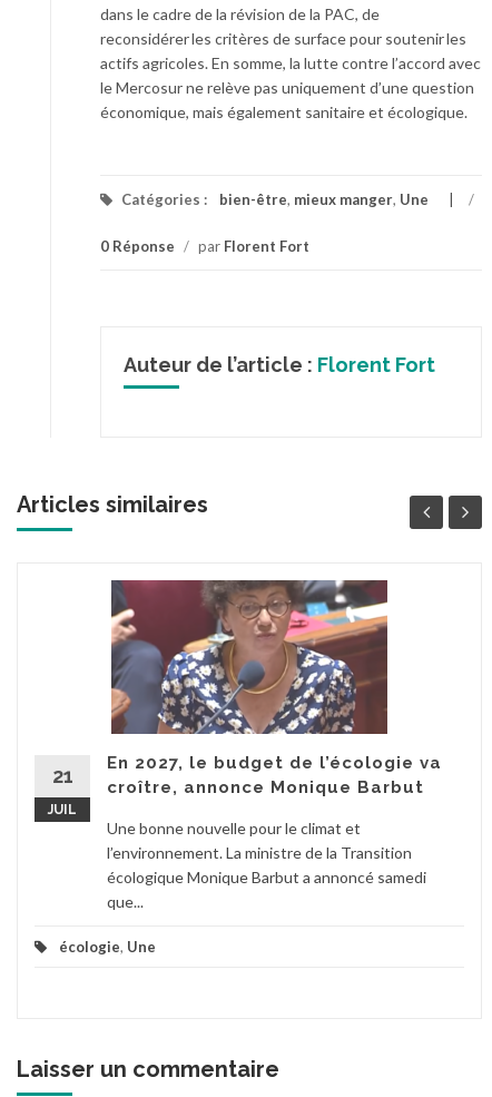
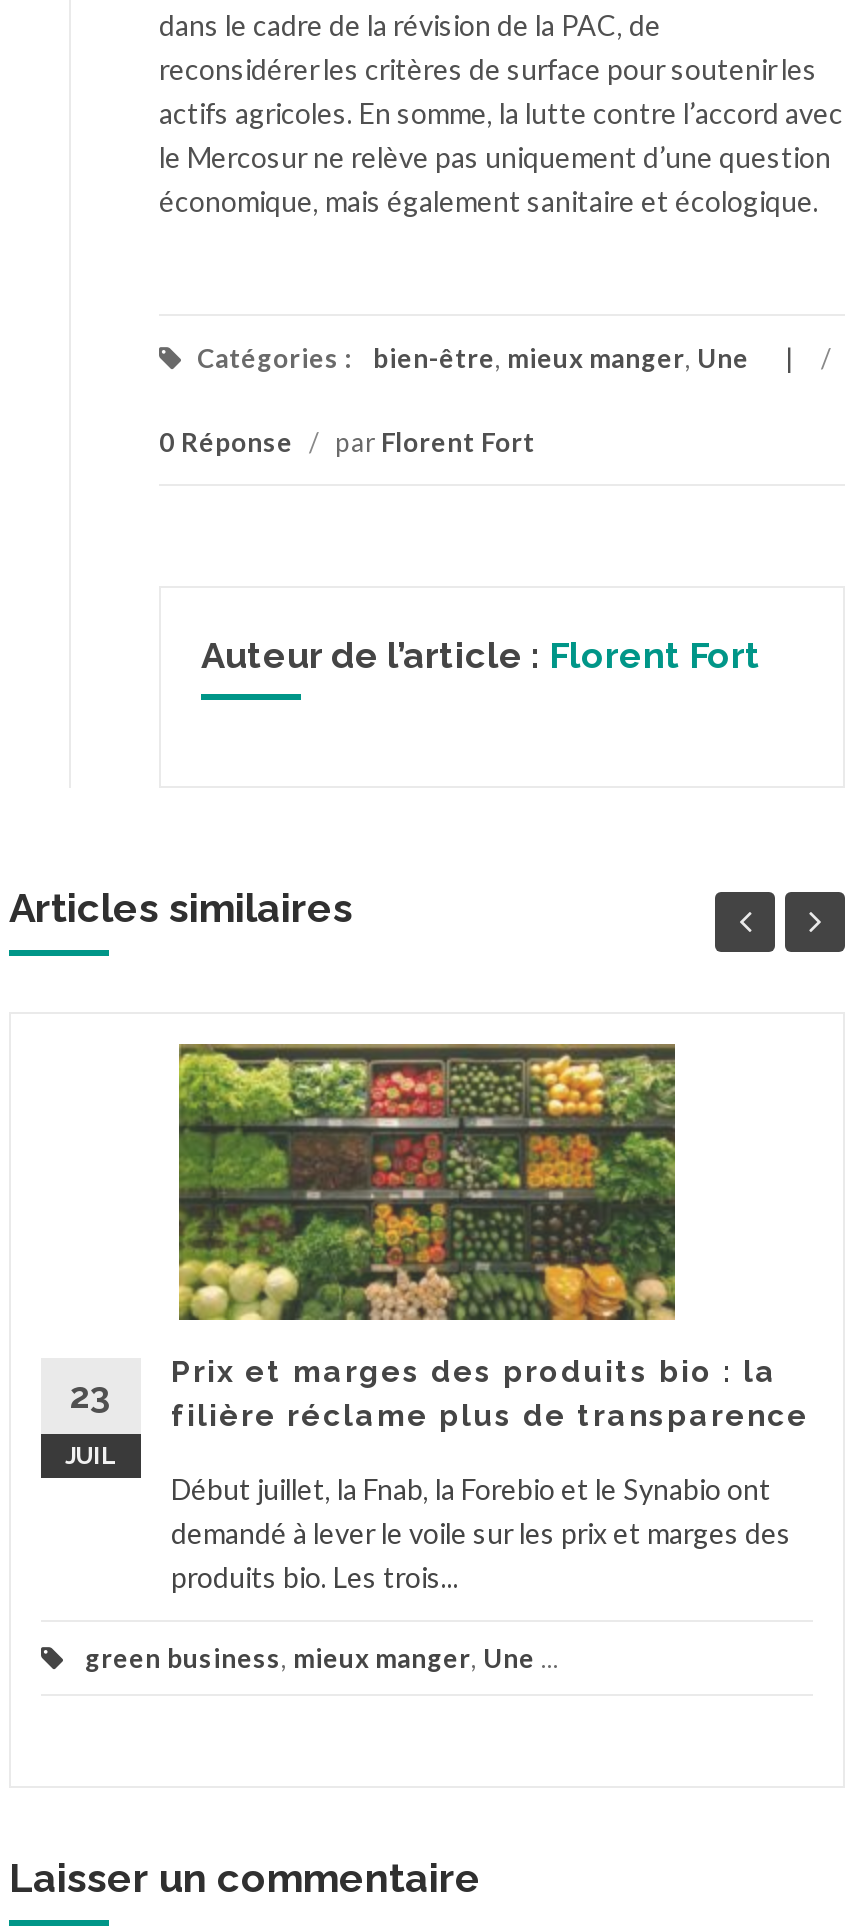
- [image]
- En 2027, le budget de l’écologie va
- croître, annonce Monique Barbut
+ [image]
+ Prix et marges des produits bio : la
+ filière réclame plus de transparence

- 21
+ 23

- Une bonne nouvelle pour le climat et
- l’environnement. La ministre de la Transition
- écologique Monique Barbut a annoncé samedi
- que...
+ Début juillet, la Fnab, la Forebio et le Synabio ont
+ demandé à lever le voile sur les prix et marges des
+ produits bio. Les trois...

- écologie, Une
+ green business, mieux manger, Une ...
